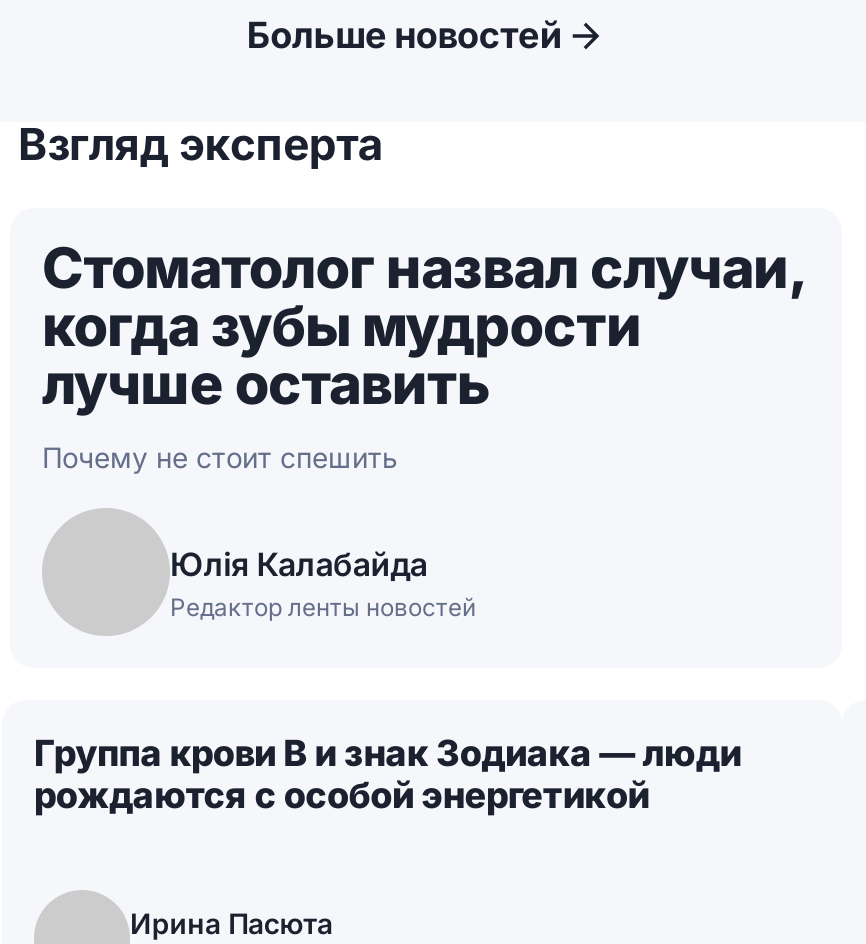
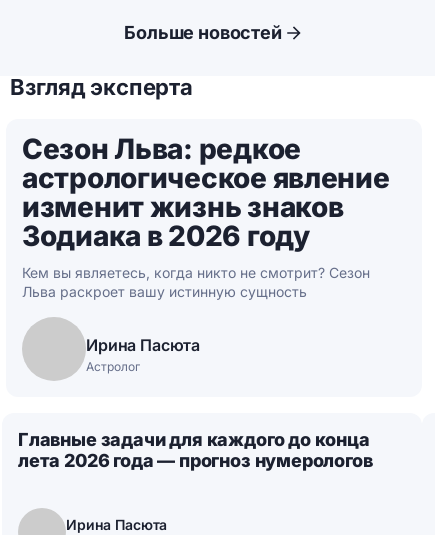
- Стоматолог назвал случаи,
- когда зубы мудрости
- лучше оставить
- Почему не стоит спешить
+ Сезон Льва: редкое
+ астрологическое явление
+ изменит жизнь знаков
+ Зодиака в 2026 году
+ Кем вы являетесь, когда никто не смотрит? Сезон
+ Льва раскроет вашу истинную сущность

- Юлія Калабайда
- Редактор ленты новостей
+ Ирина Пасюта
+ Астролог

- Группа крови B и знак Зодиака — люди
- рождаются с особой энергетикой
+ Главные задачи для каждого до конца
+ лета 2026 года — прогноз нумерологов
